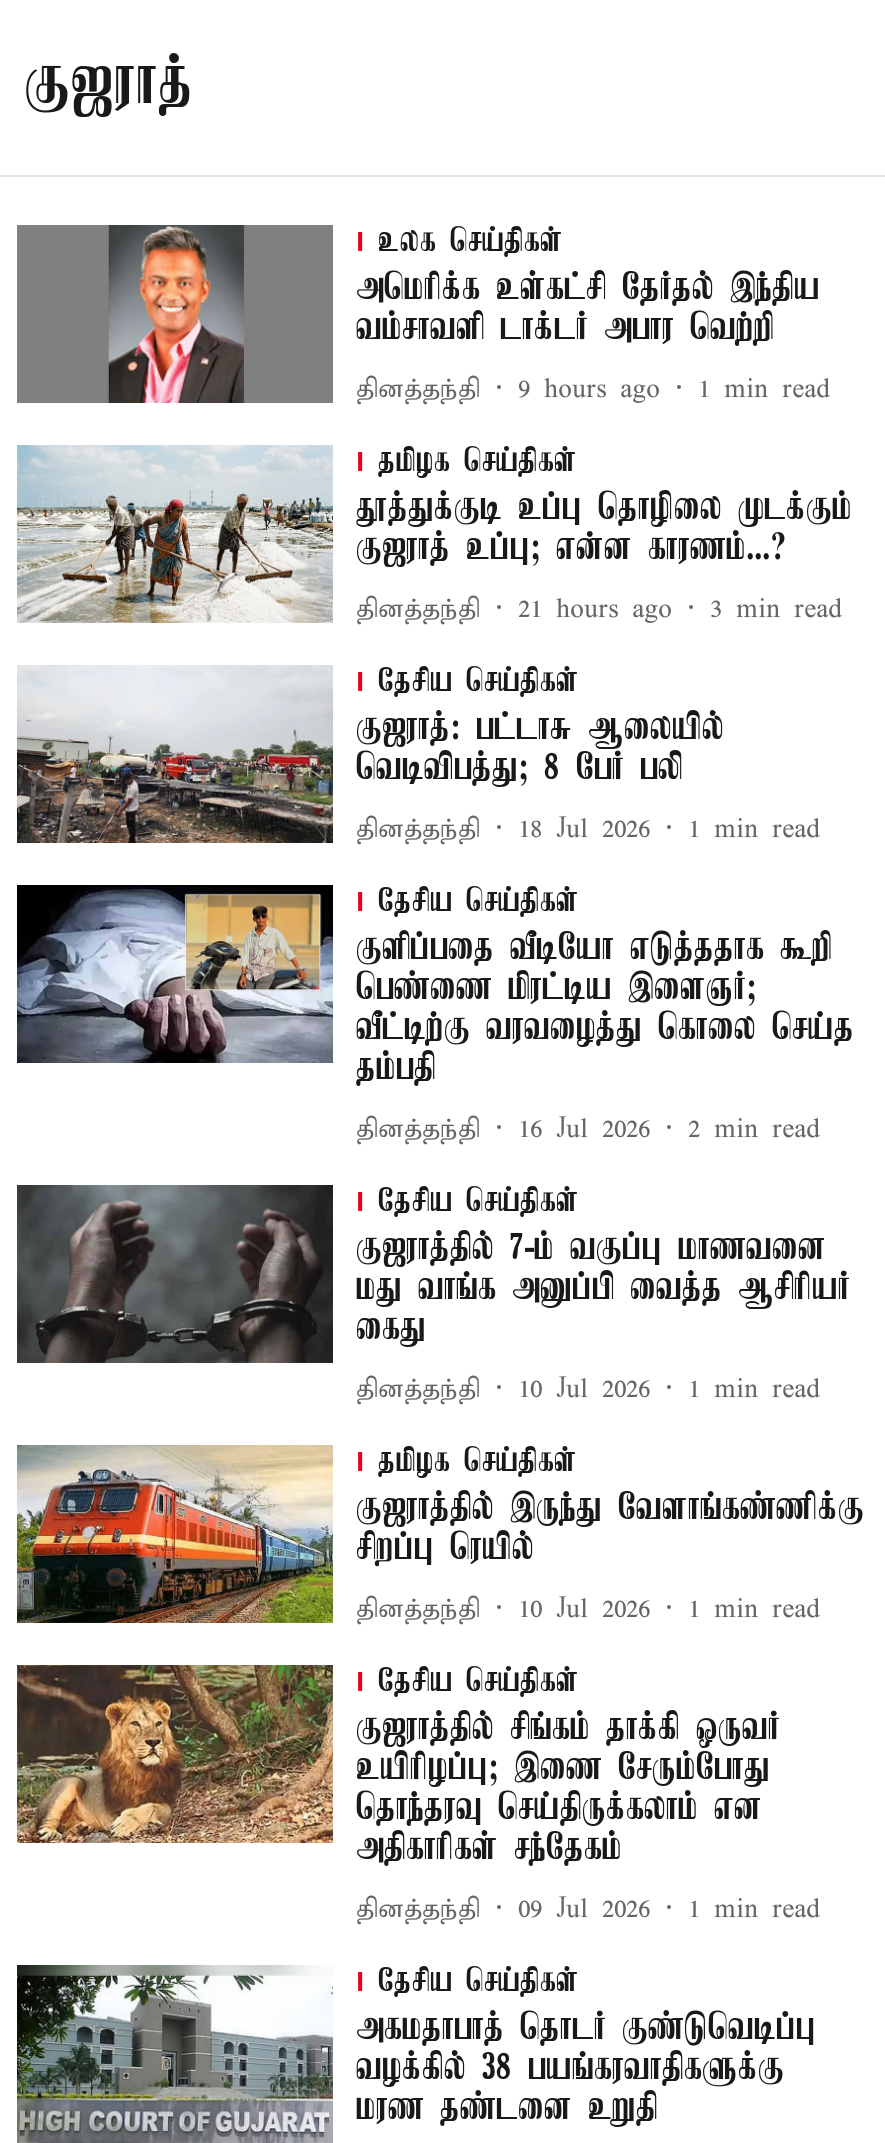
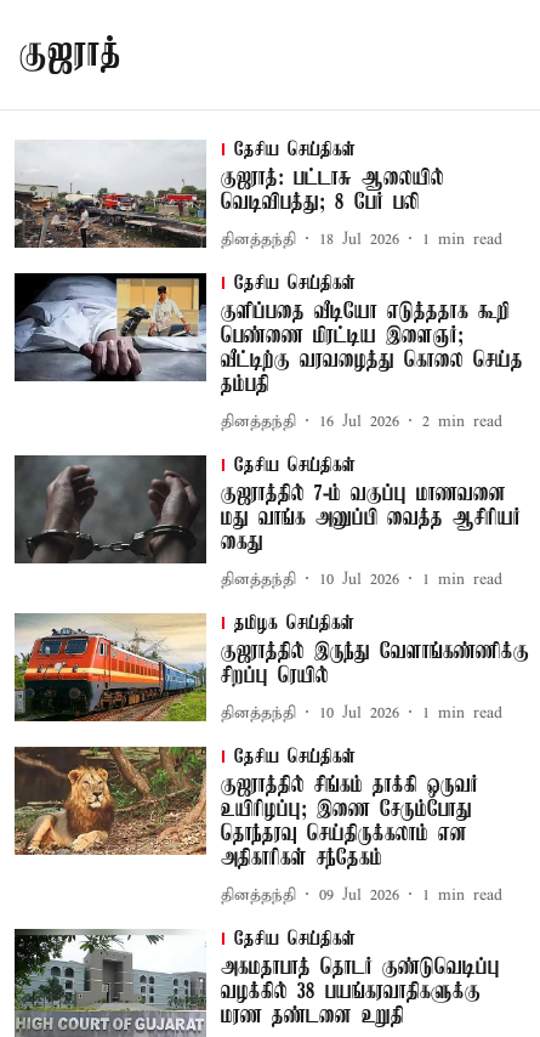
- [image]
- உலக செய்திகள்
- அமெரிக்க உள்கட்சி தேர்தல் இந்திய
- வம்சாவளி டாக்டர் அபார வெற்றி
- தினத்தந்தி
- 9 hours ago
- 1 min read
- தமிழக செய்திகள்
- தூத்துக்குடி உப்பு தொழிலை முடக்கும்
- குஜராத் உப்பு; என்ன காரணம்...?
- தினத்தந்தி
- 21 hours ago
- 3 min read

- [image]
